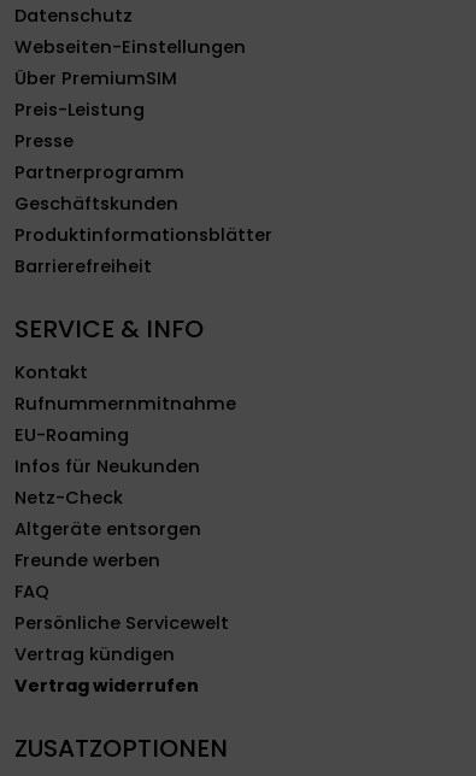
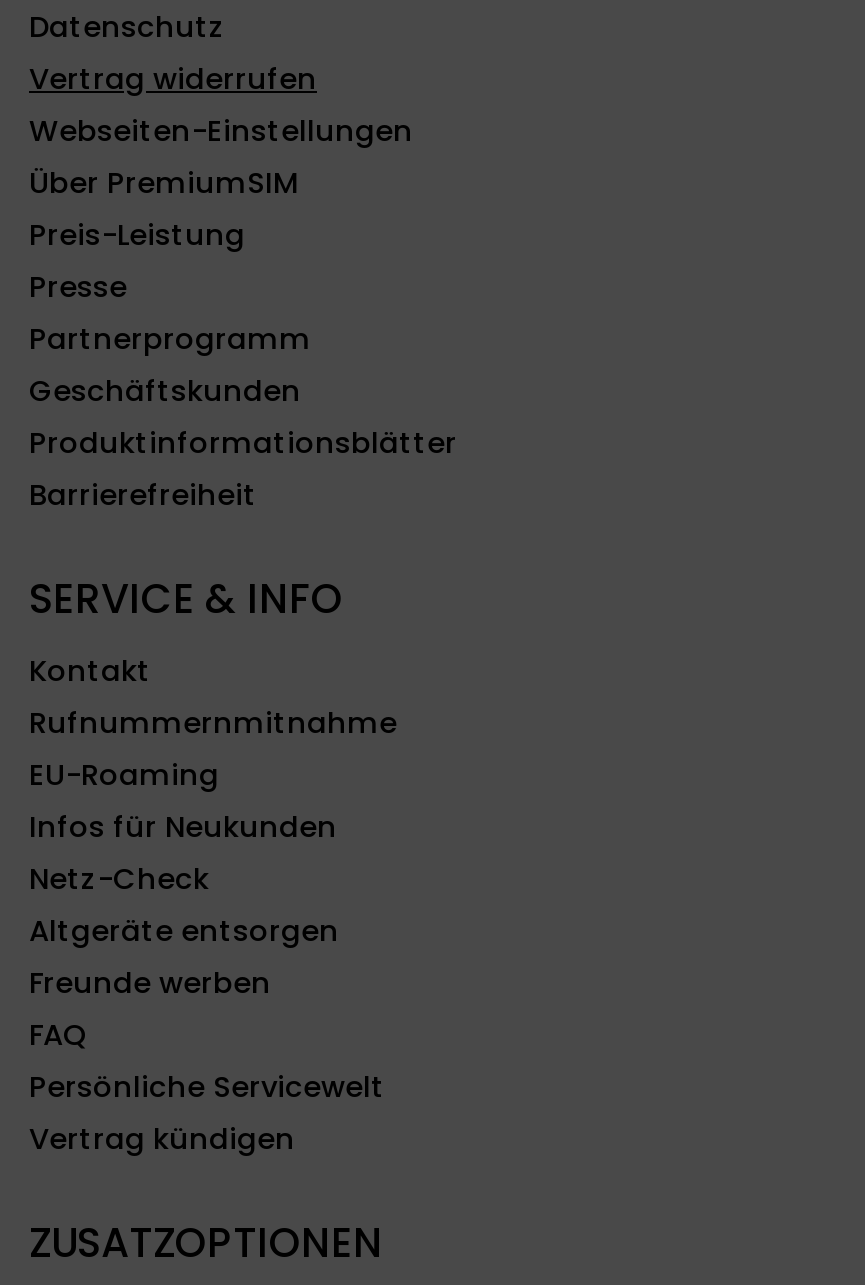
moved down: Webseiten-Einstellungen | Über PremiumSIM | Preis-Leistung | ... | Persönliche Servicewelt | Vertrag kündigen

moved up: Vertrag widerrufen
